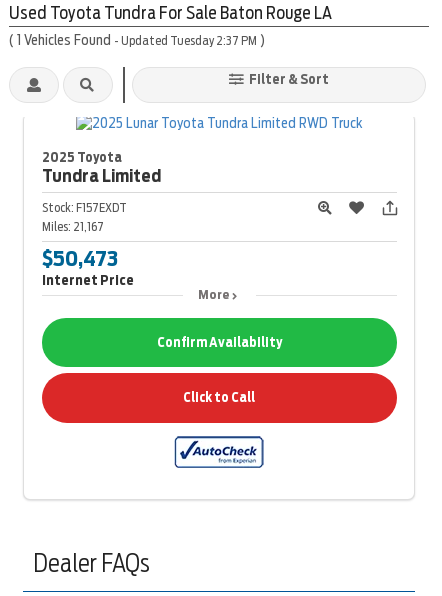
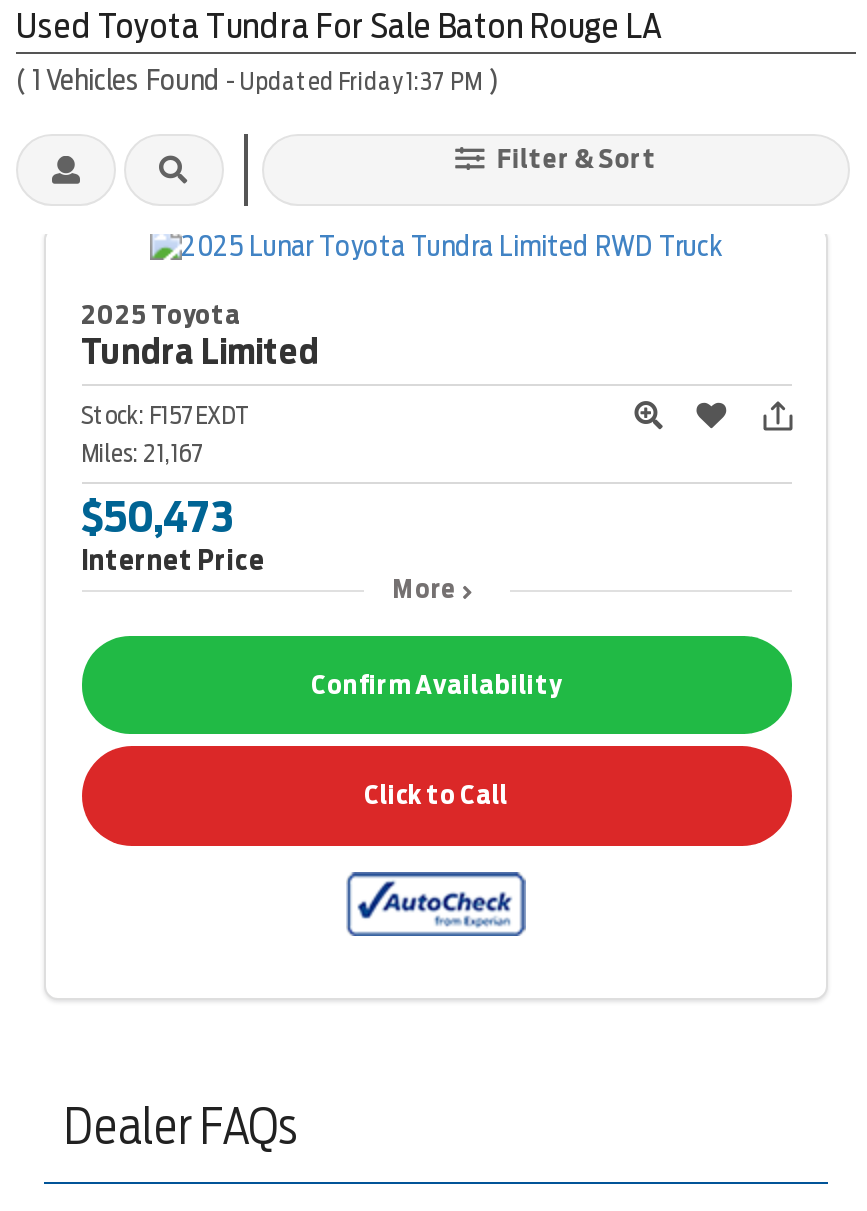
- (1 Vehicles Found - Updated Tuesday 2:37 PM)
+ (1 Vehicles Found - Updated Friday 1:37 PM)
